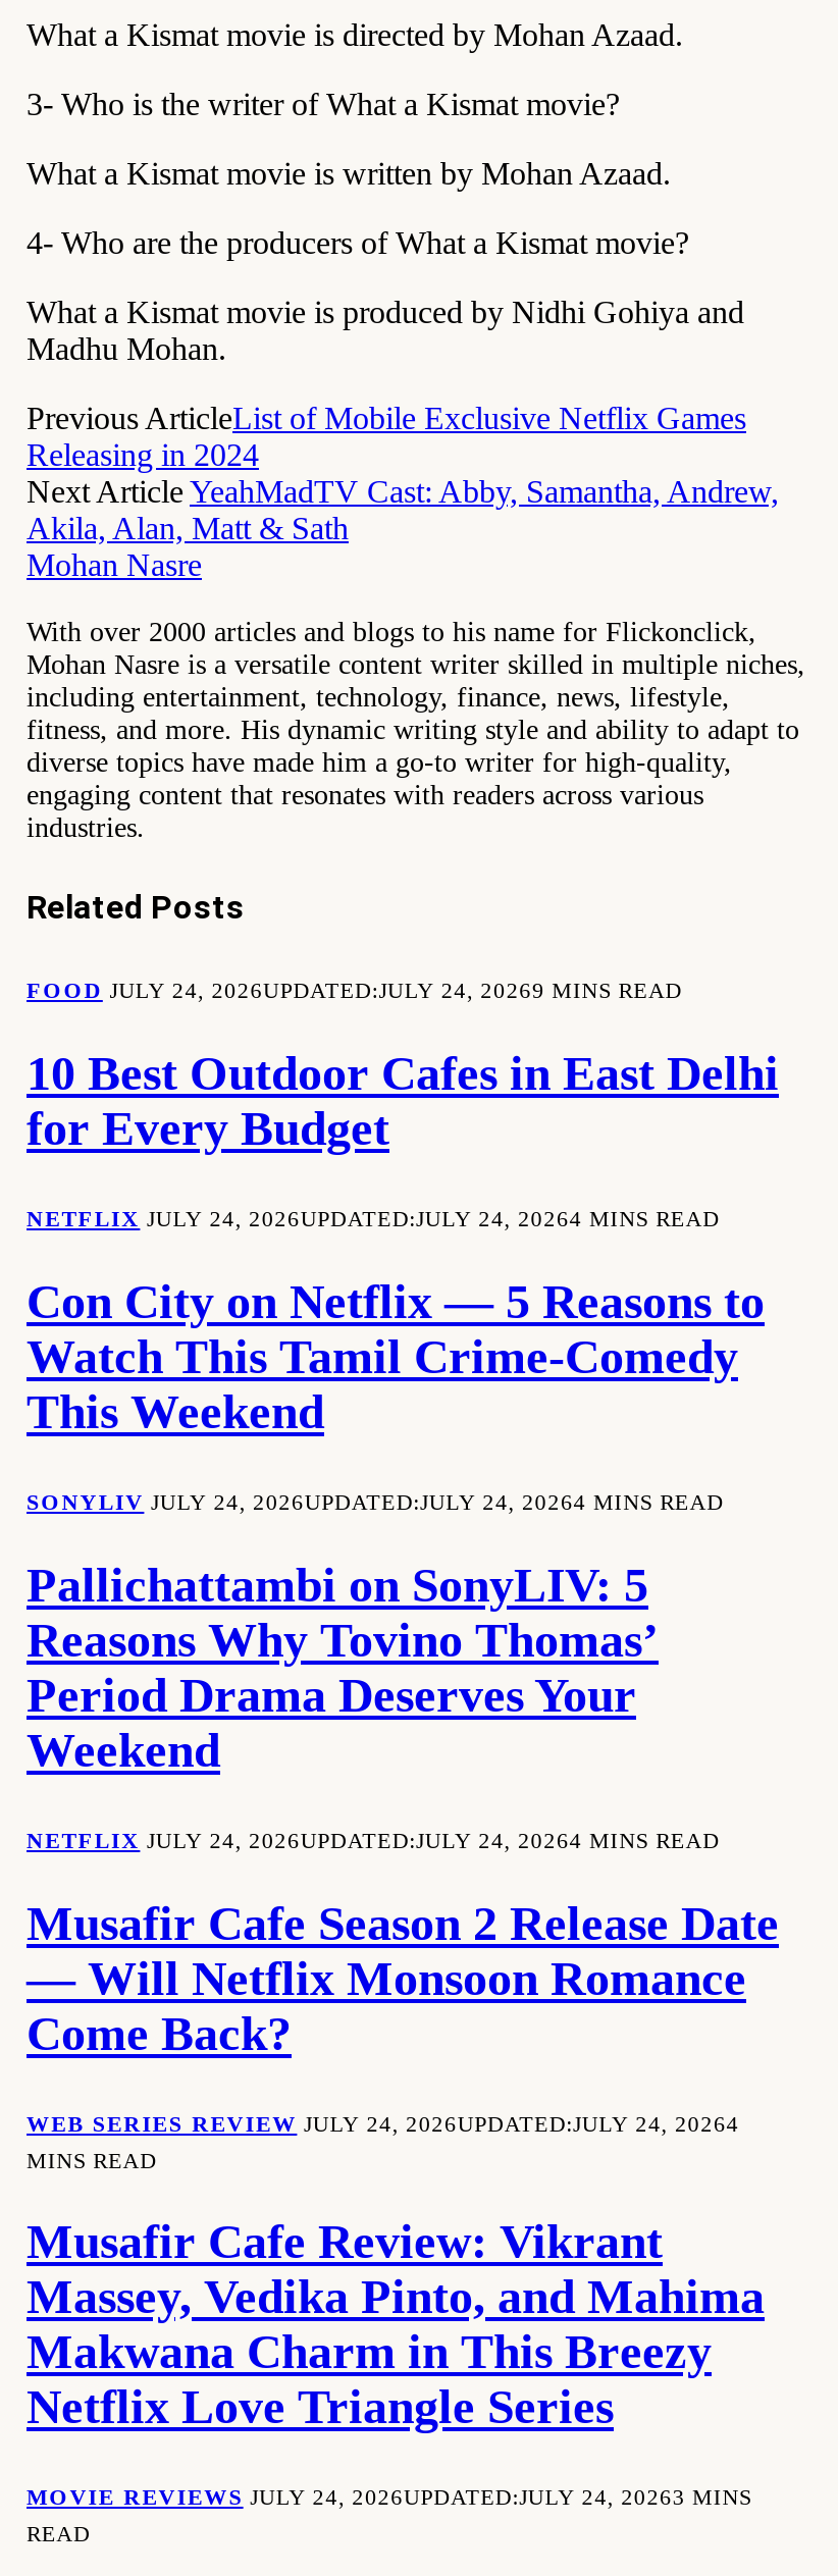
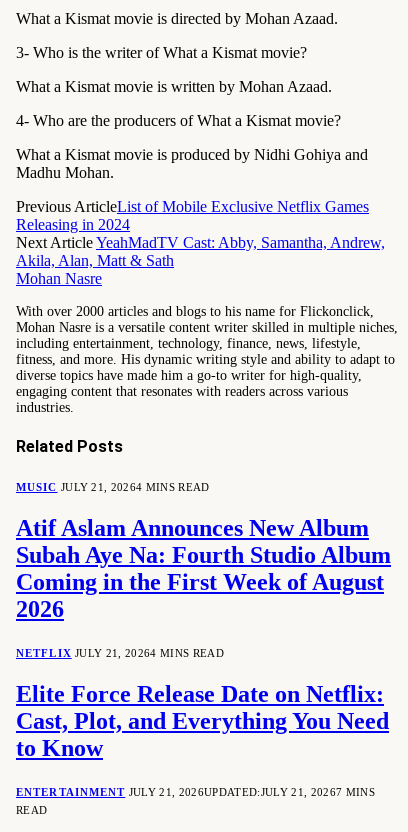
- FOOD JULY 24, 2026UPDATED:JULY 24, 20269 MINS READ
- 10 Best Outdoor Cafes in East Delhi
- for Every Budget
- NETFLIX JULY 24, 2026UPDATED:JULY 24, 20264 MINS READ
- Con City on Netflix — 5 Reasons to
- Watch This Tamil Crime-Comedy
- This Weekend
- SONYLIV JULY 24, 2026UPDATED:JULY 24, 20264 MINS READ
- Pallichattambi on SonyLIV: 5
- Reasons Why Tovino Thomas’
- Period Drama Deserves Your
- Weekend
- NETFLIX JULY 24, 2026UPDATED:JULY 24, 20264 MINS READ
- Musafir Cafe Season 2 Release Date
- — Will Netflix Monsoon Romance
- Come Back?
- WEB SERIES REVIEW JULY 24, 2026UPDATED:JULY 24, 20264
- MINS READ
- Musafir Cafe Review: Vikrant
- Massey, Vedika Pinto, and Mahima
- Makwana Charm in This Breezy
- Netflix Love Triangle Series
- MOVIE REVIEWS JULY 24, 2026UPDATED:JULY 24, 20263 MINS
+ MUSIC JULY 21, 20264 MINS READ
+ Atif Aslam Announces New Album
+ Subah Aye Na: Fourth Studio Album
+ Coming in the First Week of August
+ 2026
+ NETFLIX JULY 21, 20264 MINS READ
+ Elite Force Release Date on Netflix:
+ Cast, Plot, and Everything You Need
+ to Know
+ ENTERTAINMENT JULY 21, 2026UPDATED:JULY 21, 20267 MINS
